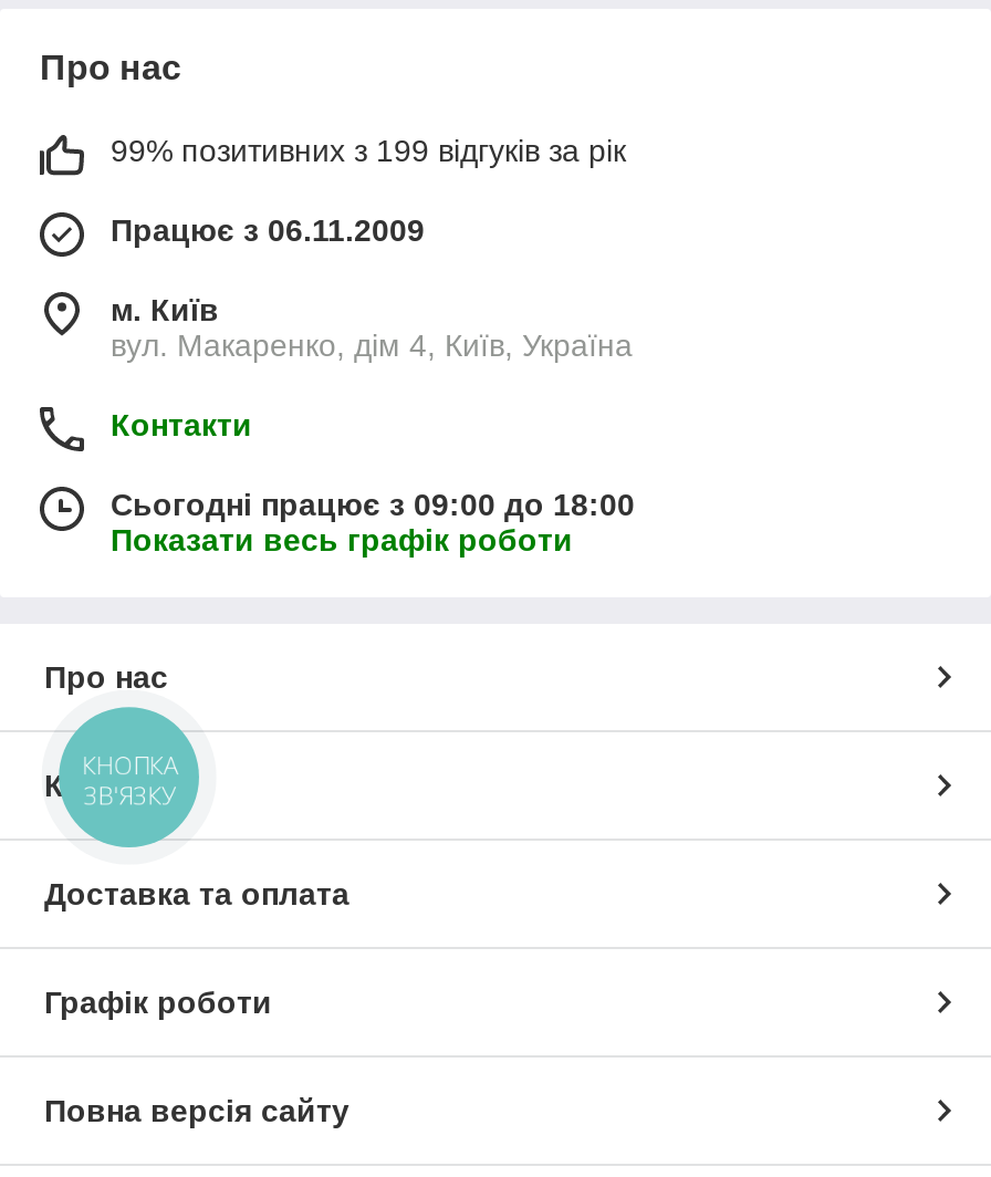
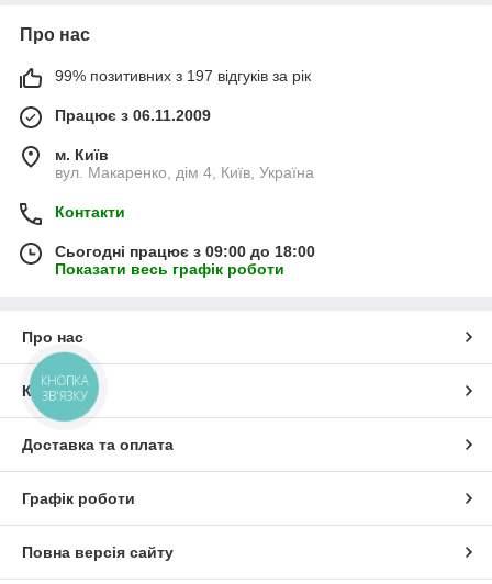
- 99% позитивних з 199 відгуків за рік
+ 99% позитивних з 197 відгуків за рік
